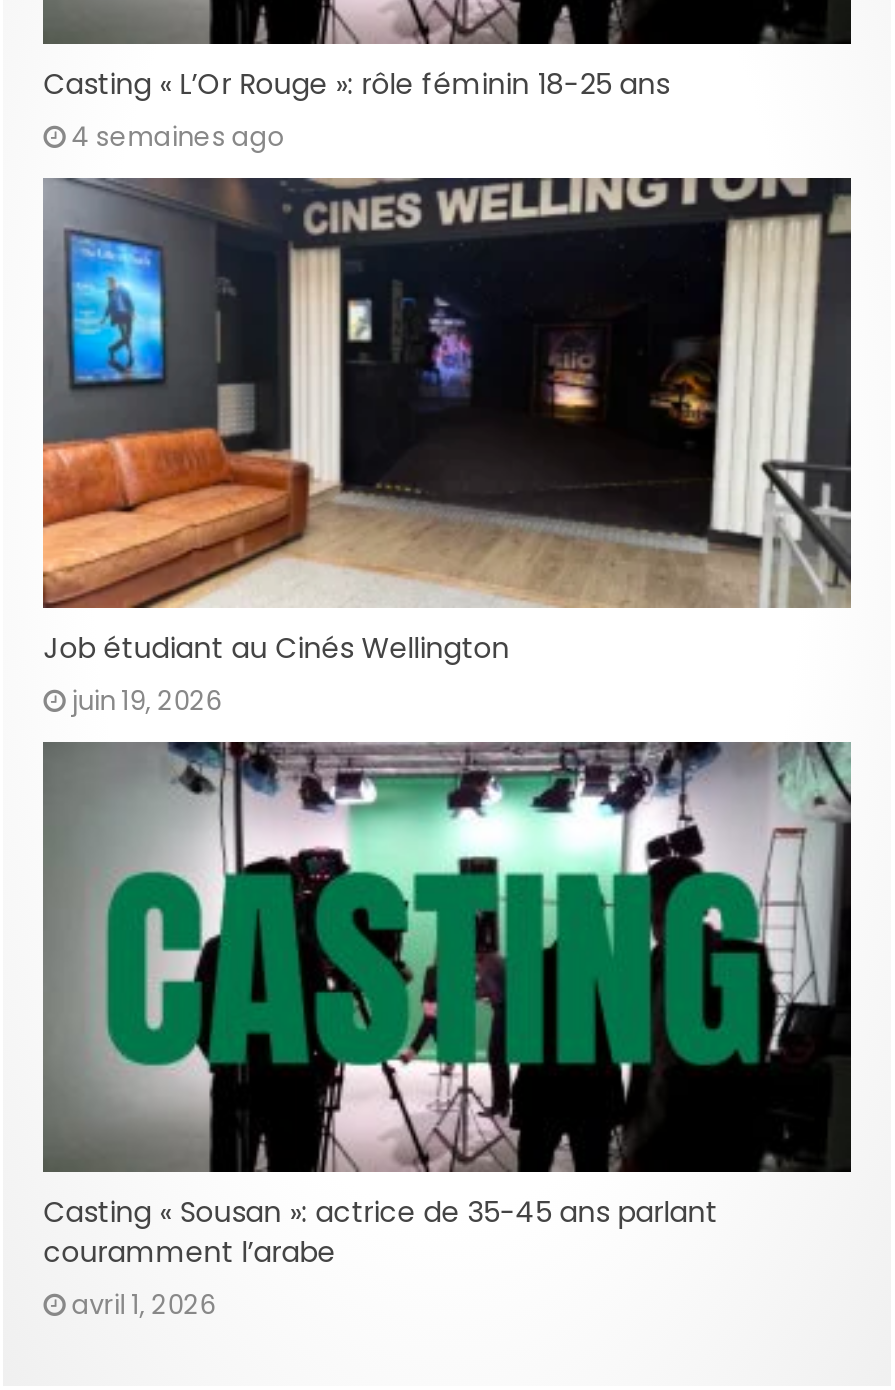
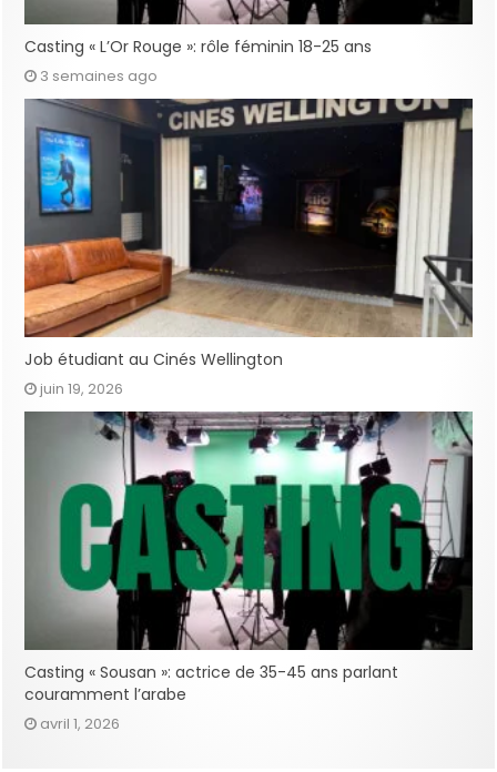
- 4 semaines ago
+ 3 semaines ago
